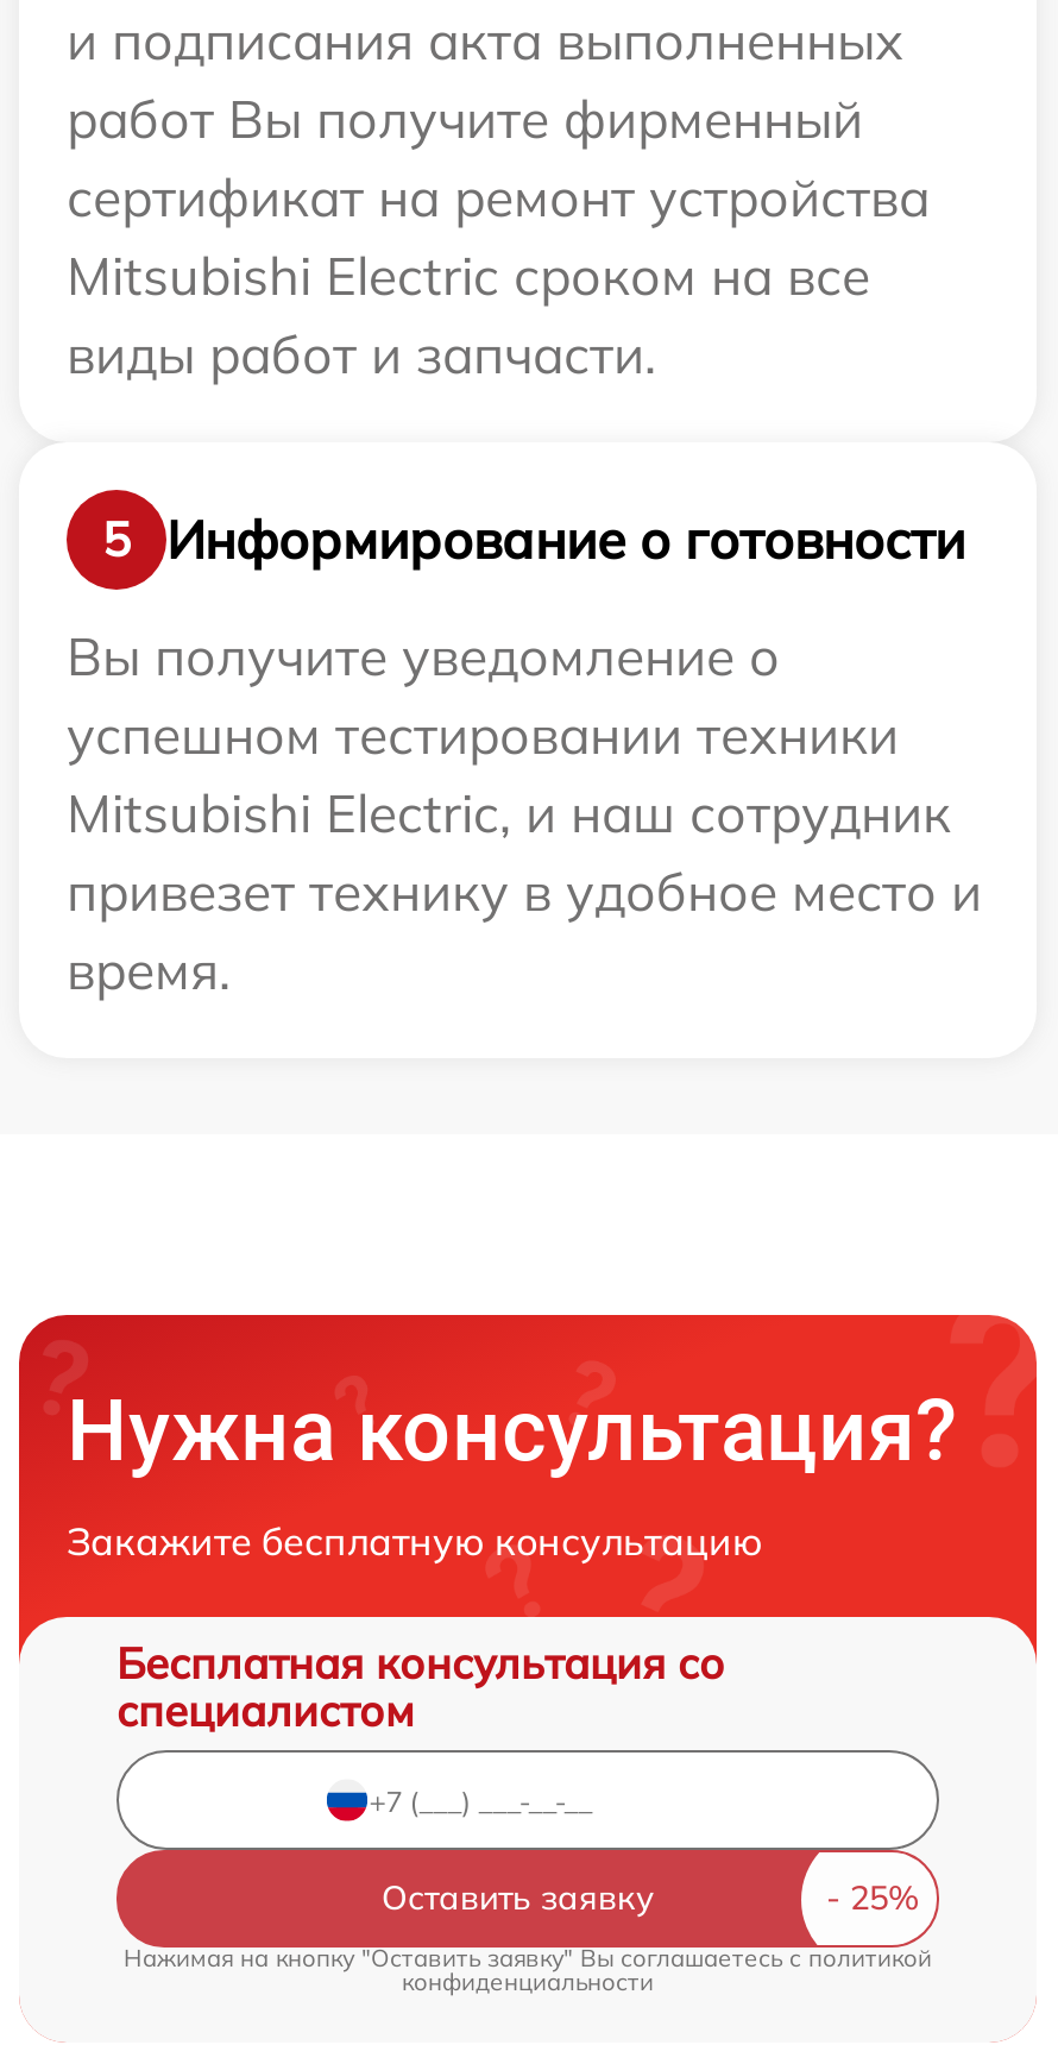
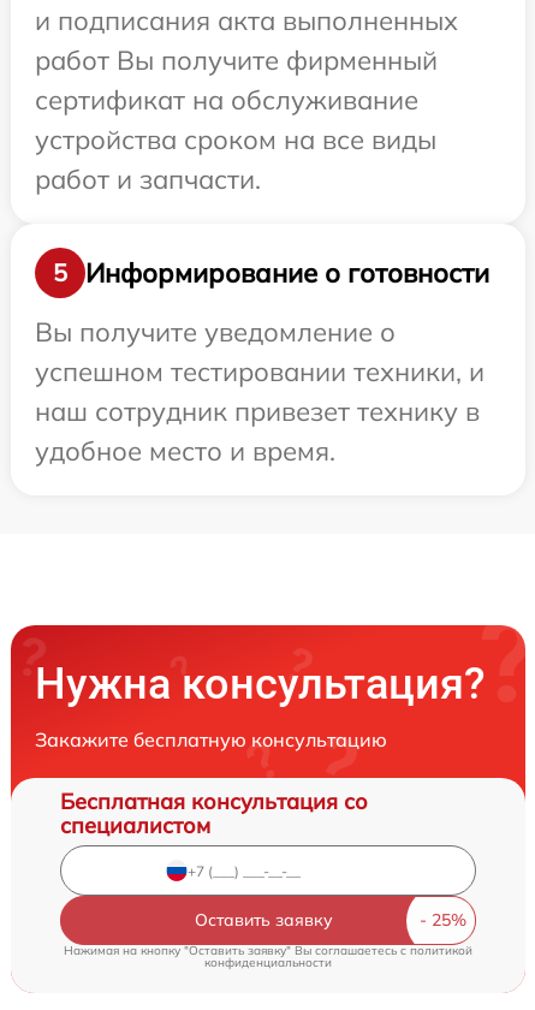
- сертификат на ремонт устройства
- Mitsubishi Electric сроком на все
- виды работ и запчасти.
+ сертификат на обслуживание
+ устройства сроком на все виды
+ работ и запчасти.

- успешном тестировании техники
- Mitsubishi Electric, и наш сотрудник
- привезет технику в удобное место и
- время.
+ успешном тестировании техники, и
+ наш сотрудник привезет технику в
+ удобное место и время.
